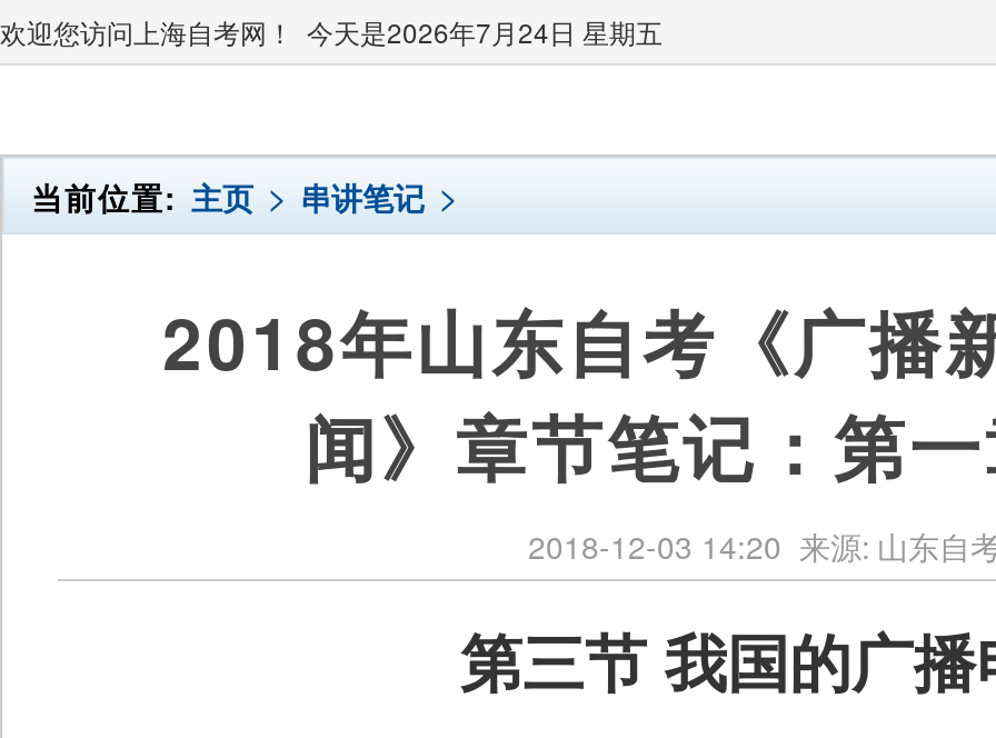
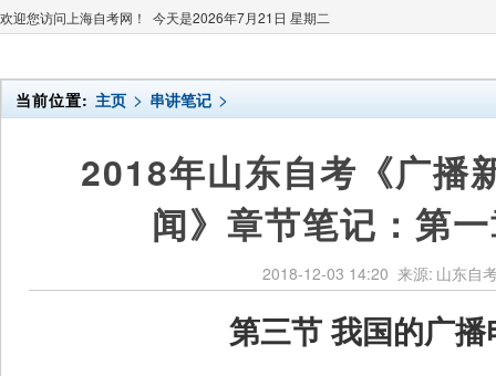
- 欢迎您访问上海自考网！ 今天是2026年7月24日 星期五
+ 欢迎您访问上海自考网！ 今天是2026年7月21日 星期二
